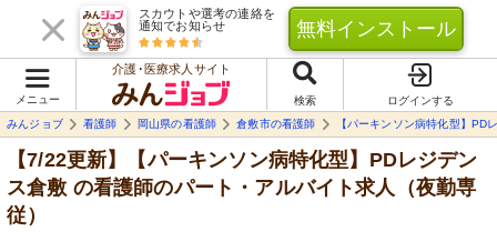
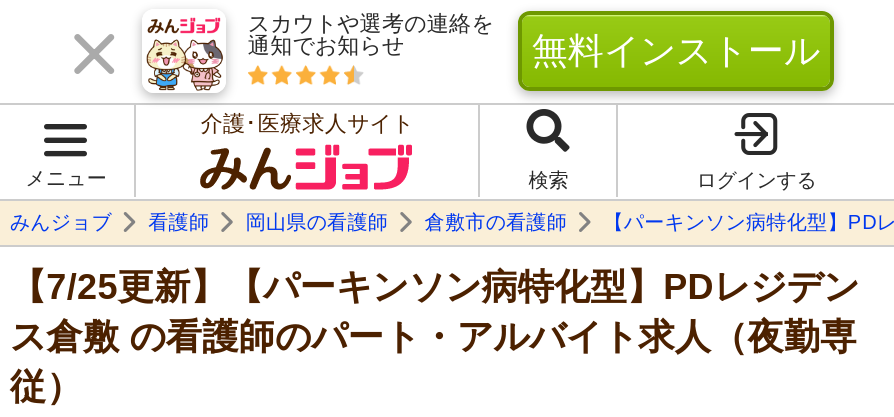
- 【7/22更新】【パーキンソン病特化型】PDレジデン
+ 【7/25更新】【パーキンソン病特化型】PDレジデン
